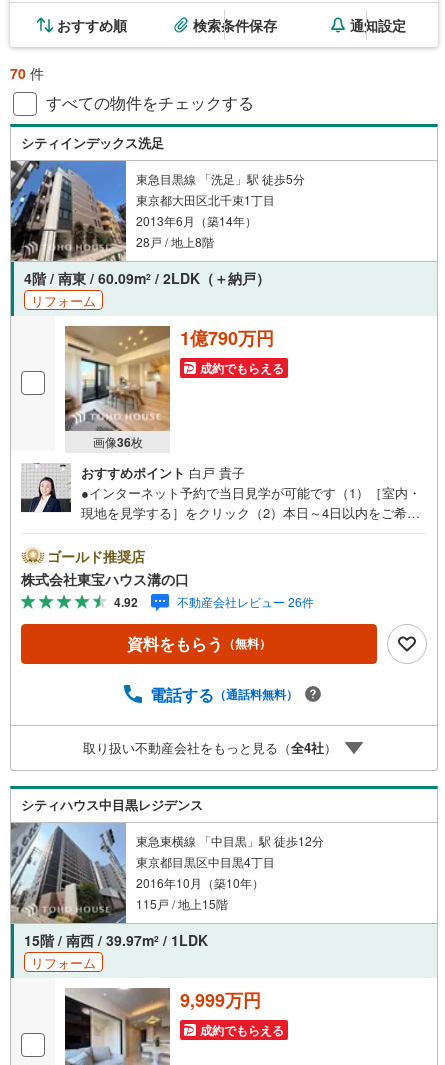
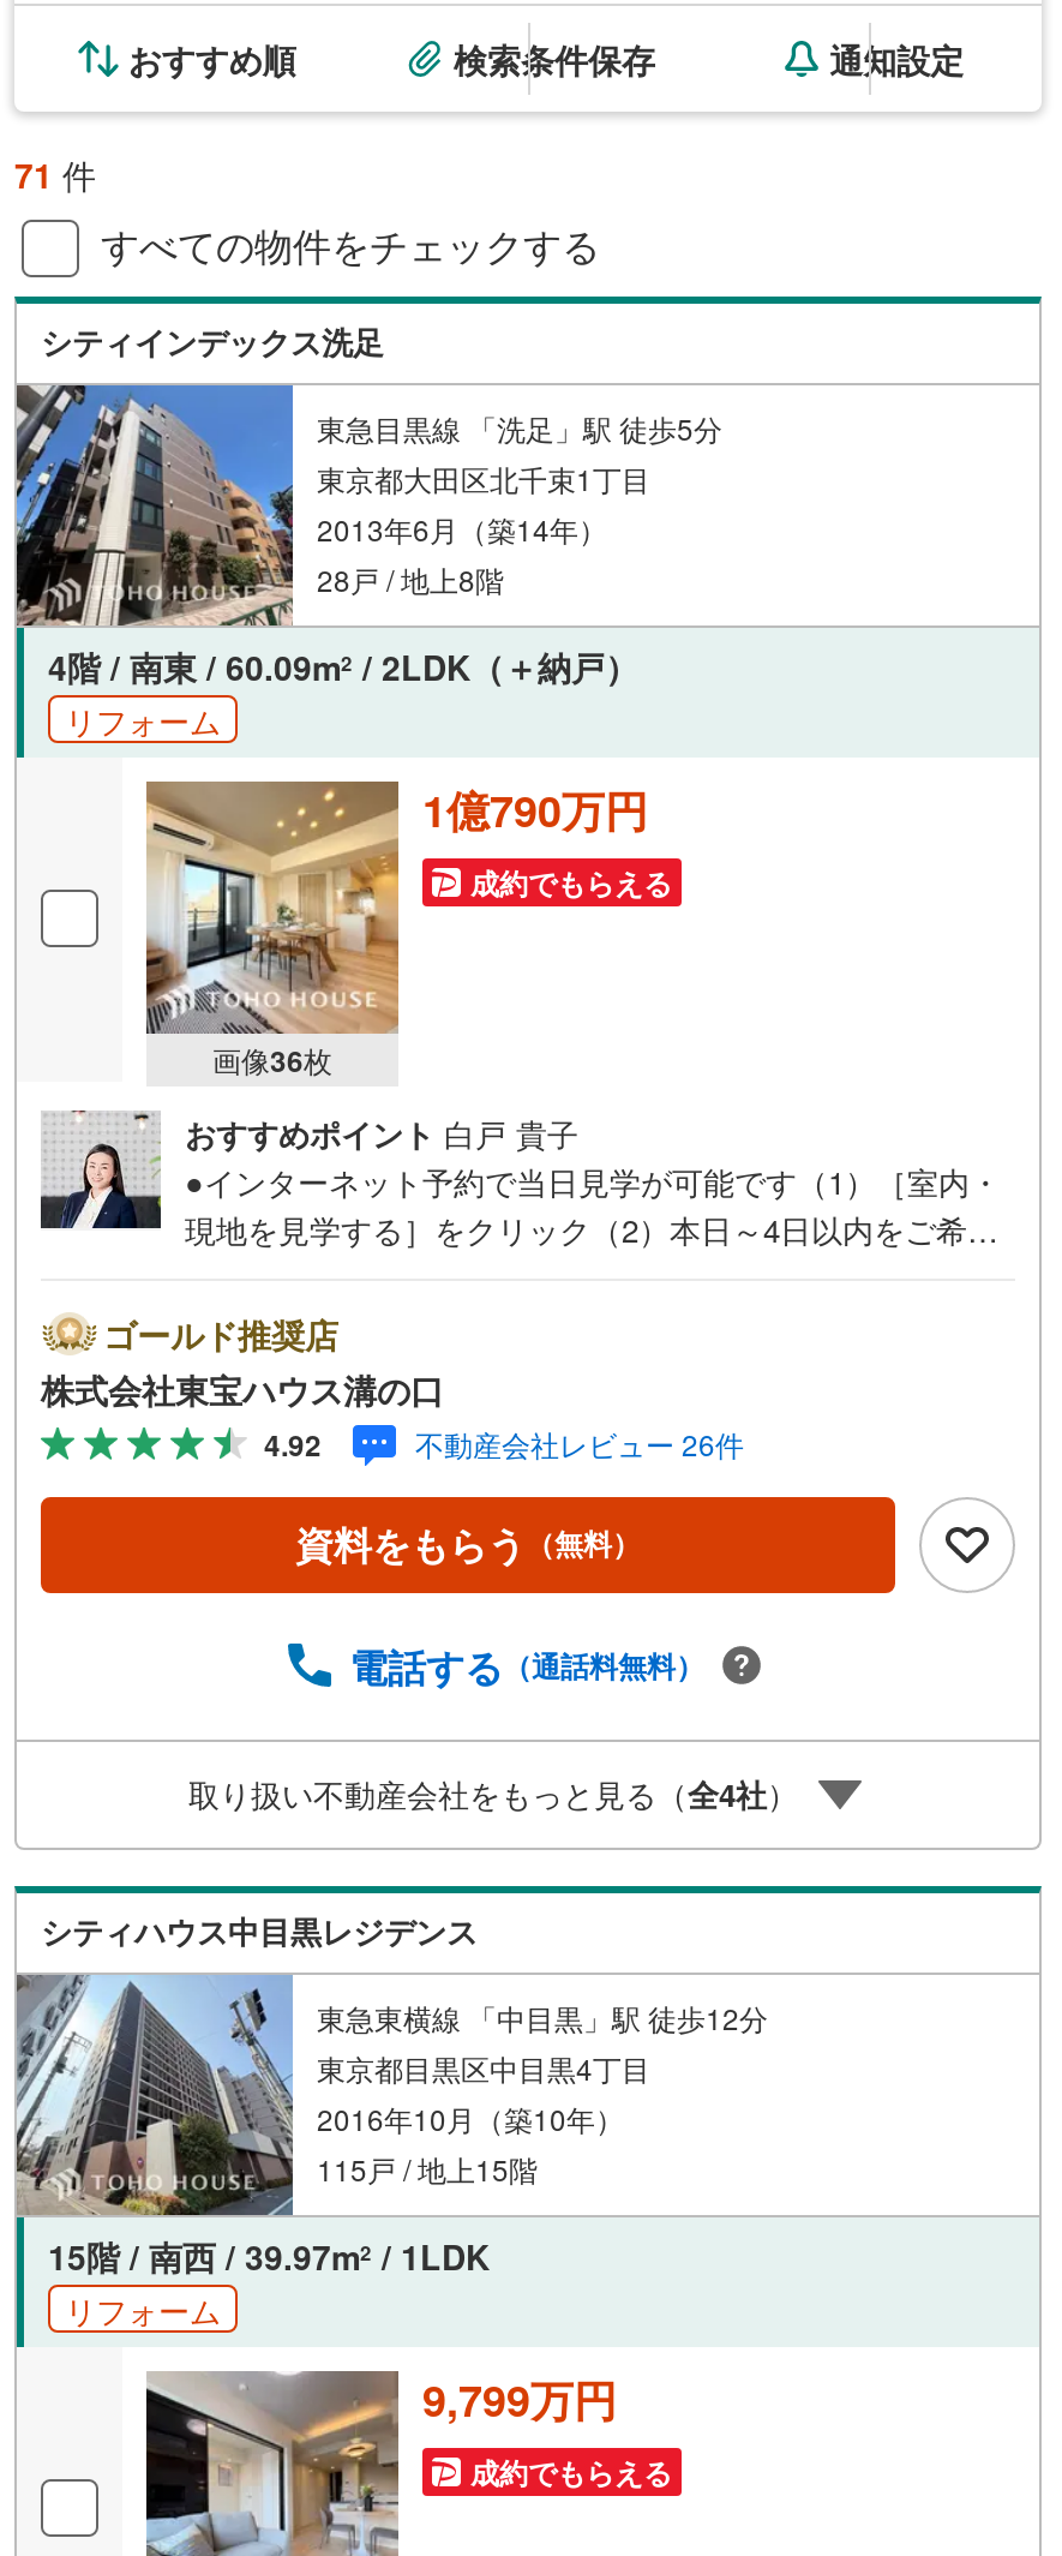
- 70件
+ 71件

- 9,999万円
+ 9,799万円
